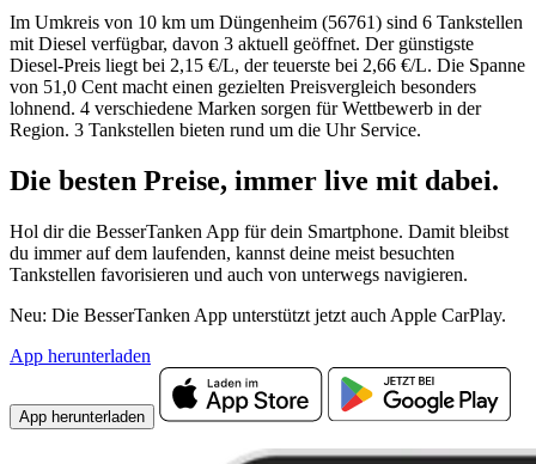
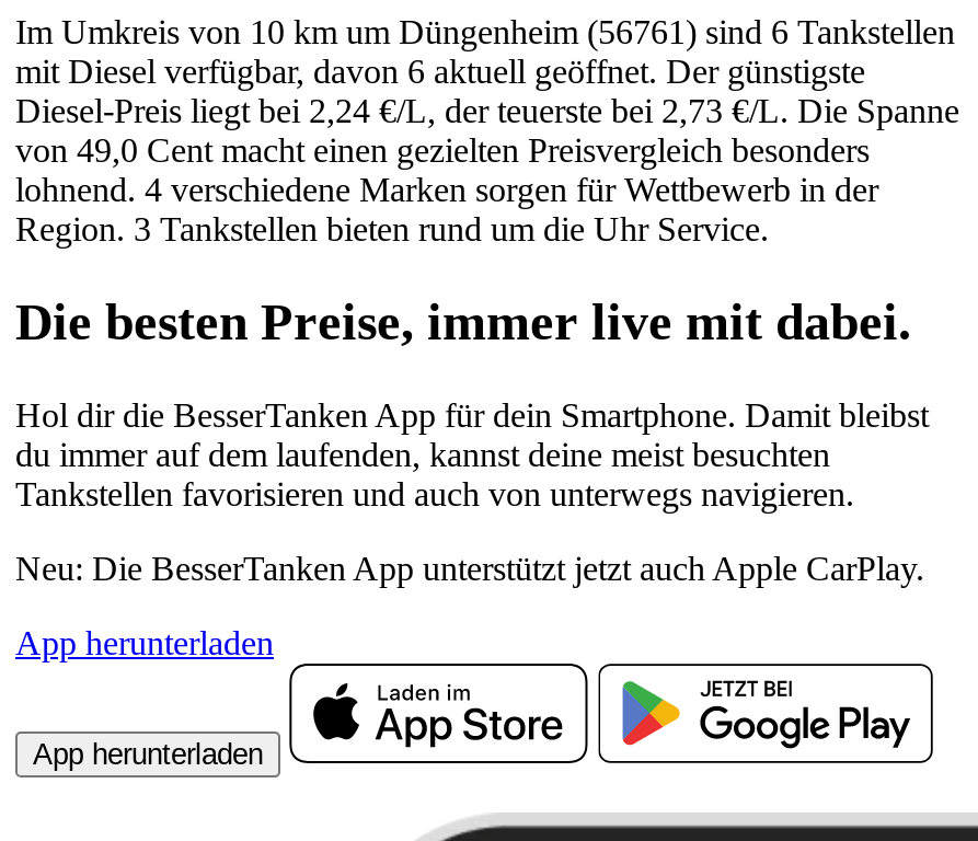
- mit Diesel verfügbar, davon 3 aktuell geöffnet. Der günstigste
+ mit Diesel verfügbar, davon 6 aktuell geöffnet. Der günstigste

- Diesel-Preis liegt bei 2,15 €/L, der teuerste bei 2,66 €/L. Die Spanne
+ Diesel-Preis liegt bei 2,24 €/L, der teuerste bei 2,73 €/L. Die Spanne

- von 51,0 Cent macht einen gezielten Preisvergleich besonders
+ von 49,0 Cent macht einen gezielten Preisvergleich besonders
